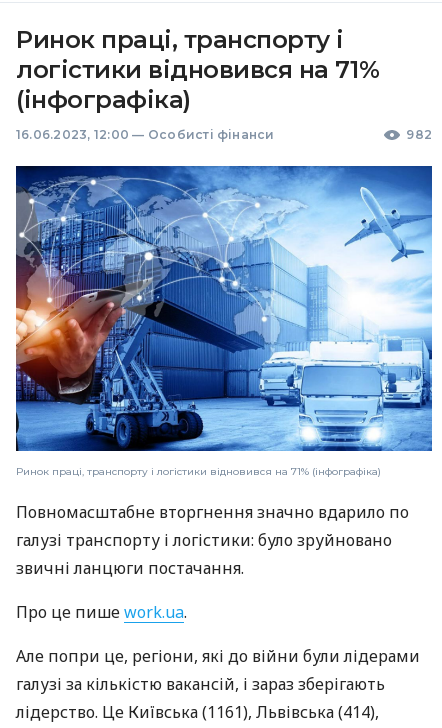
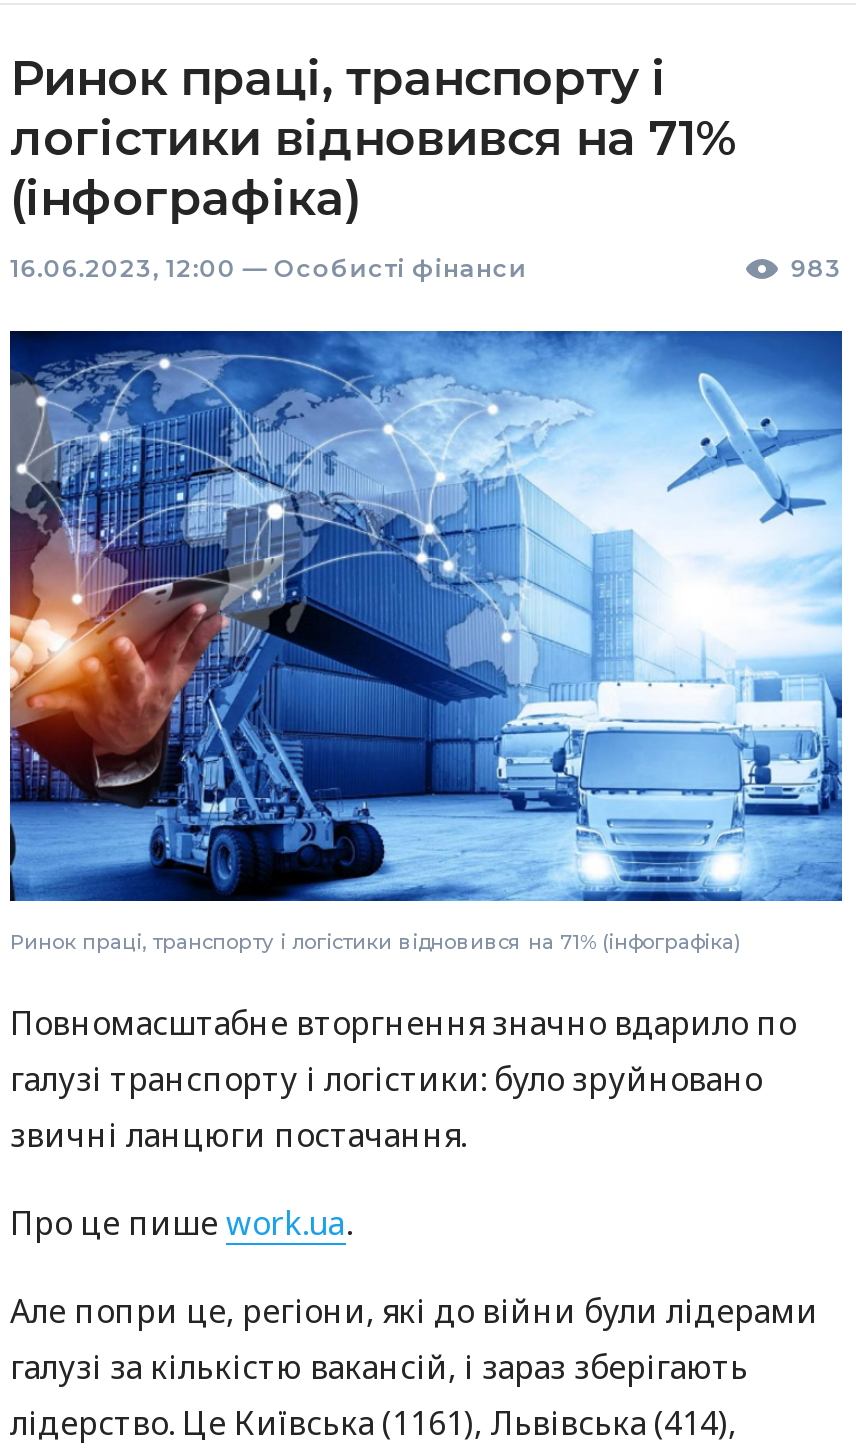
- 982
+ 983
